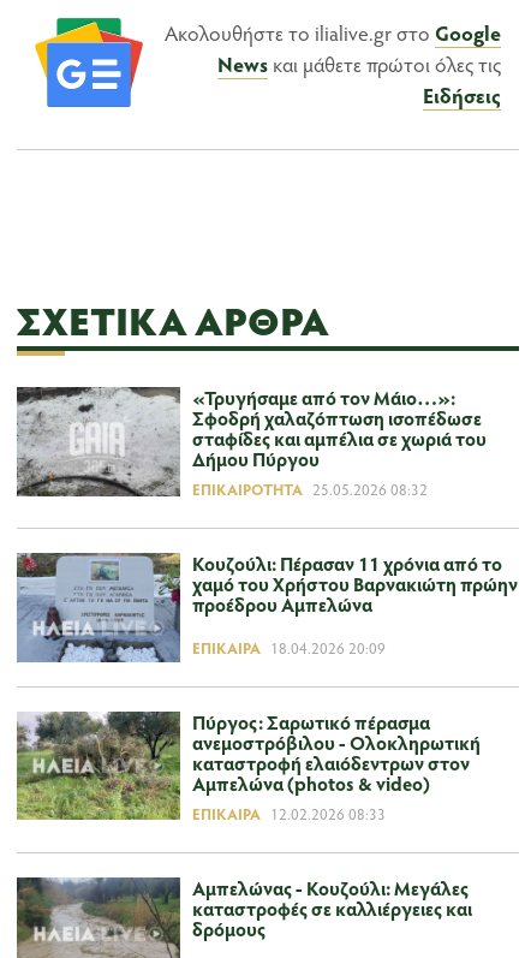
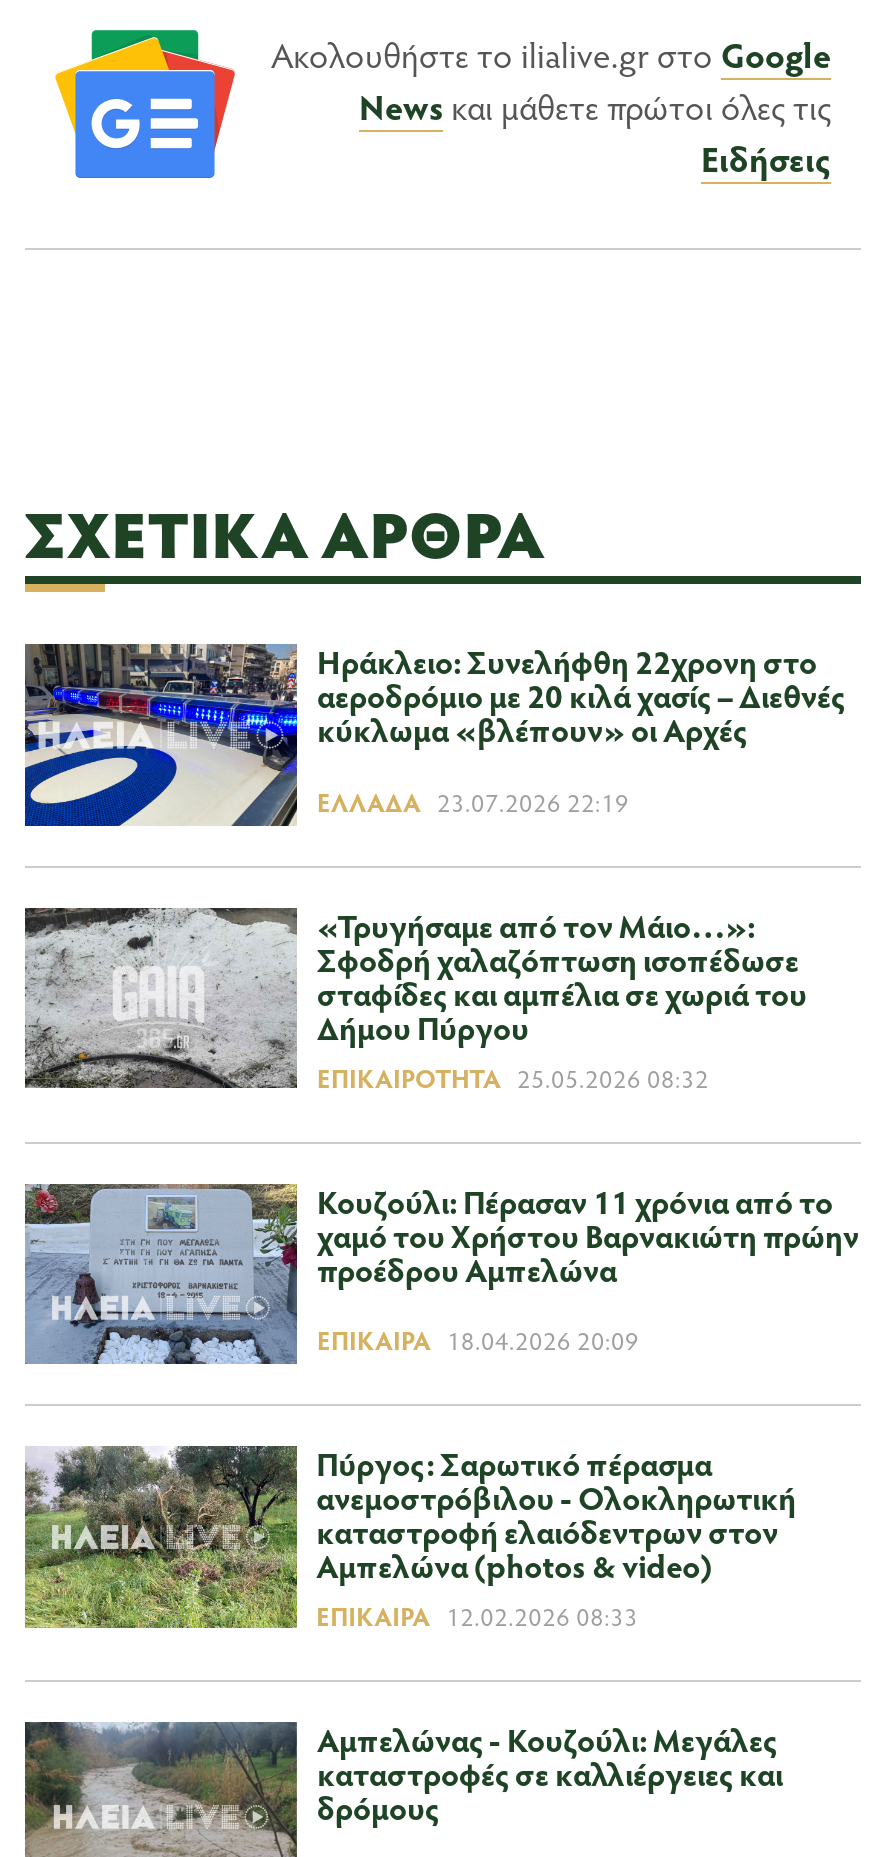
+ [image]
+ Ηράκλειο: Συνελήφθη 22χρονη στο
+ αεροδρόμιο με 20 κιλά χασίς – Διεθνές
+ κύκλωμα «βλέπουν» οι Αρχές
+ ΕΛΛΆΔΑ 23.07.2026 22:19
